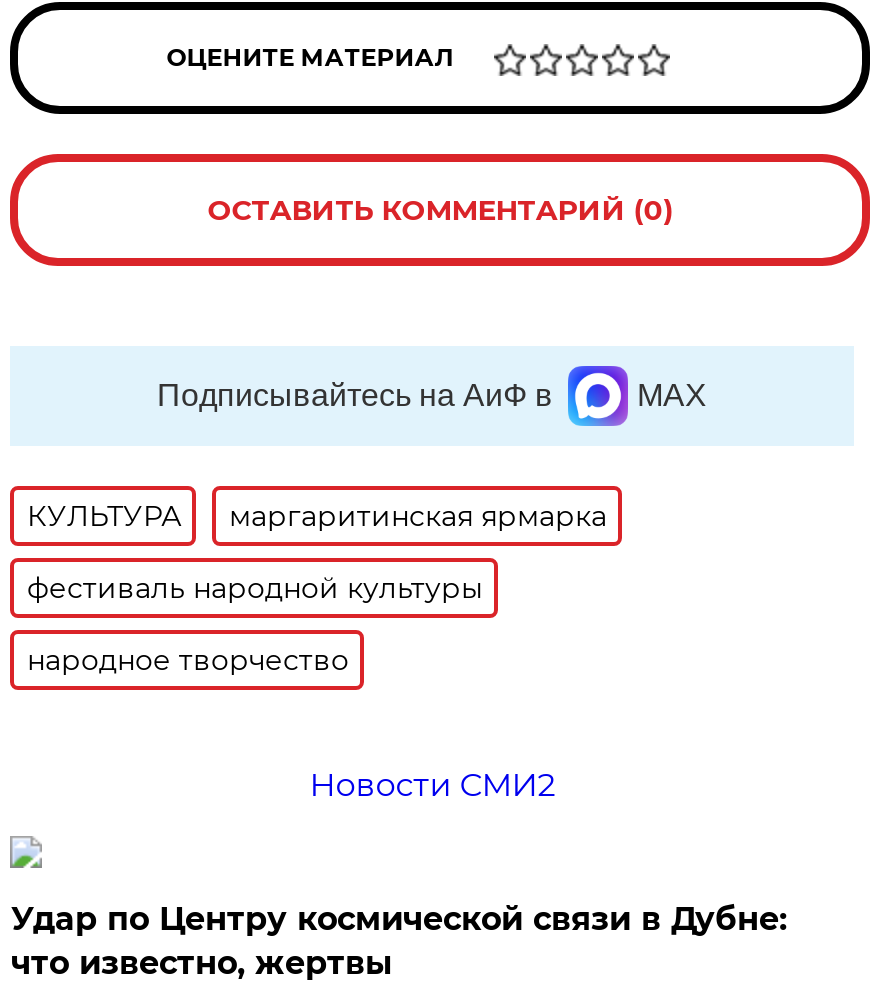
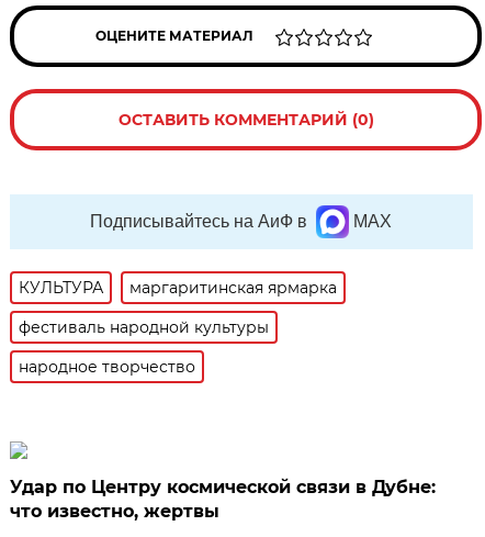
- Новости СМИ2
